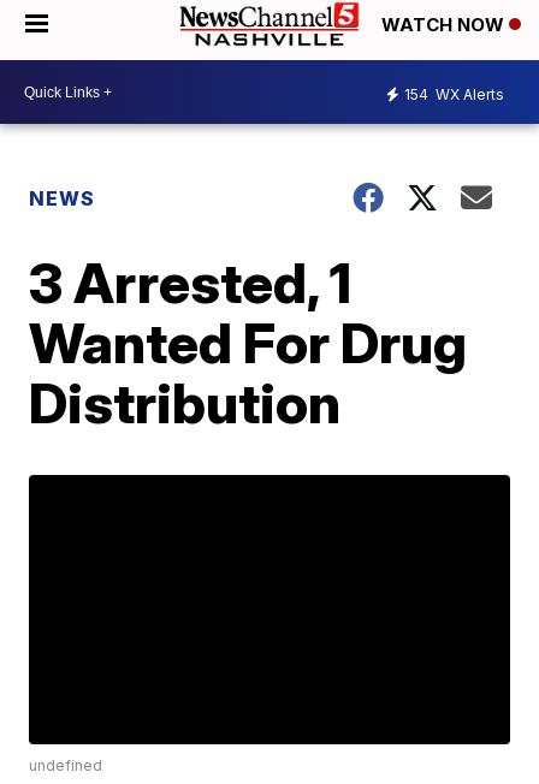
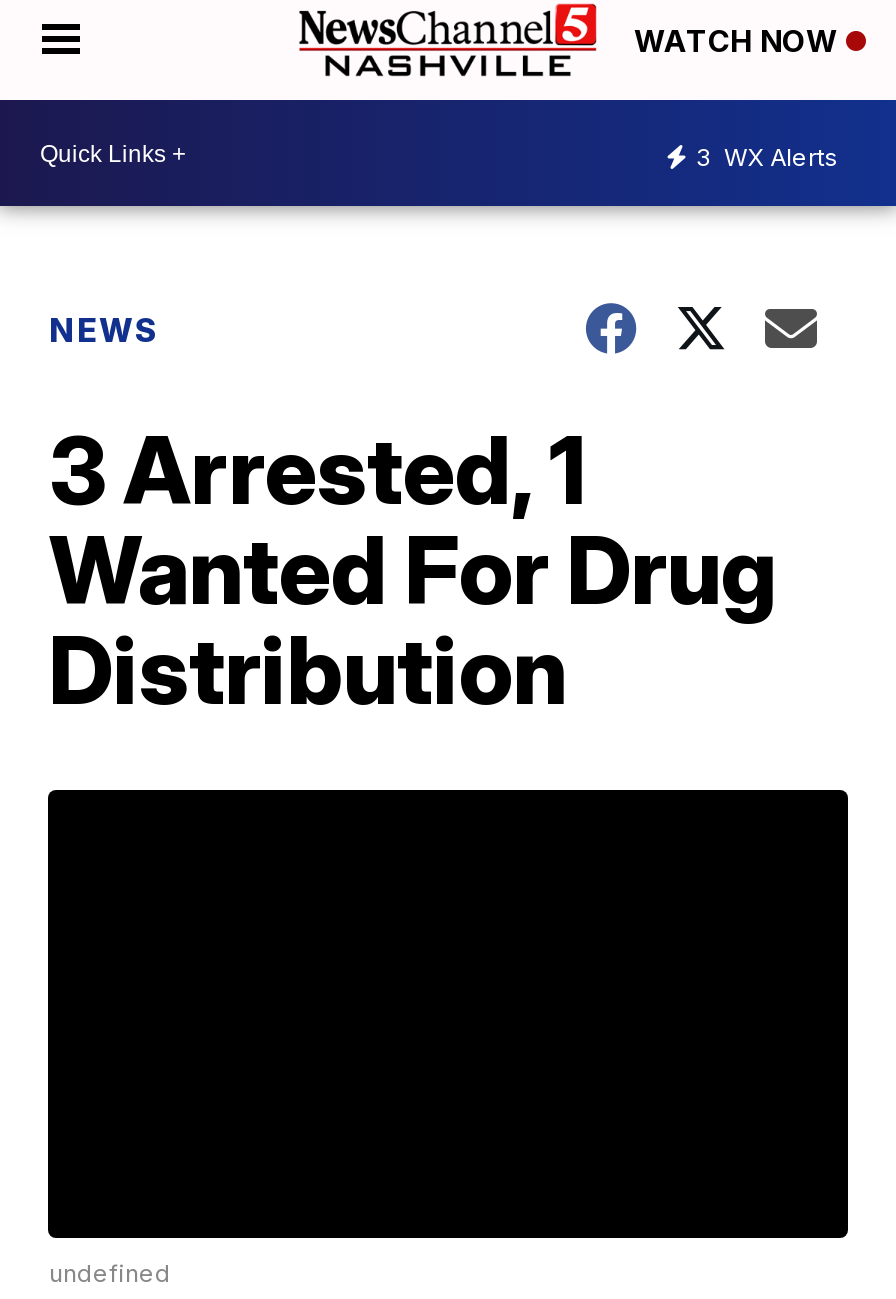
- 154 WX Alerts
+ 3 WX Alerts
